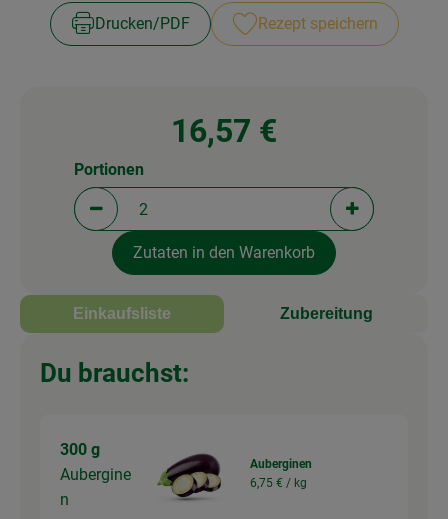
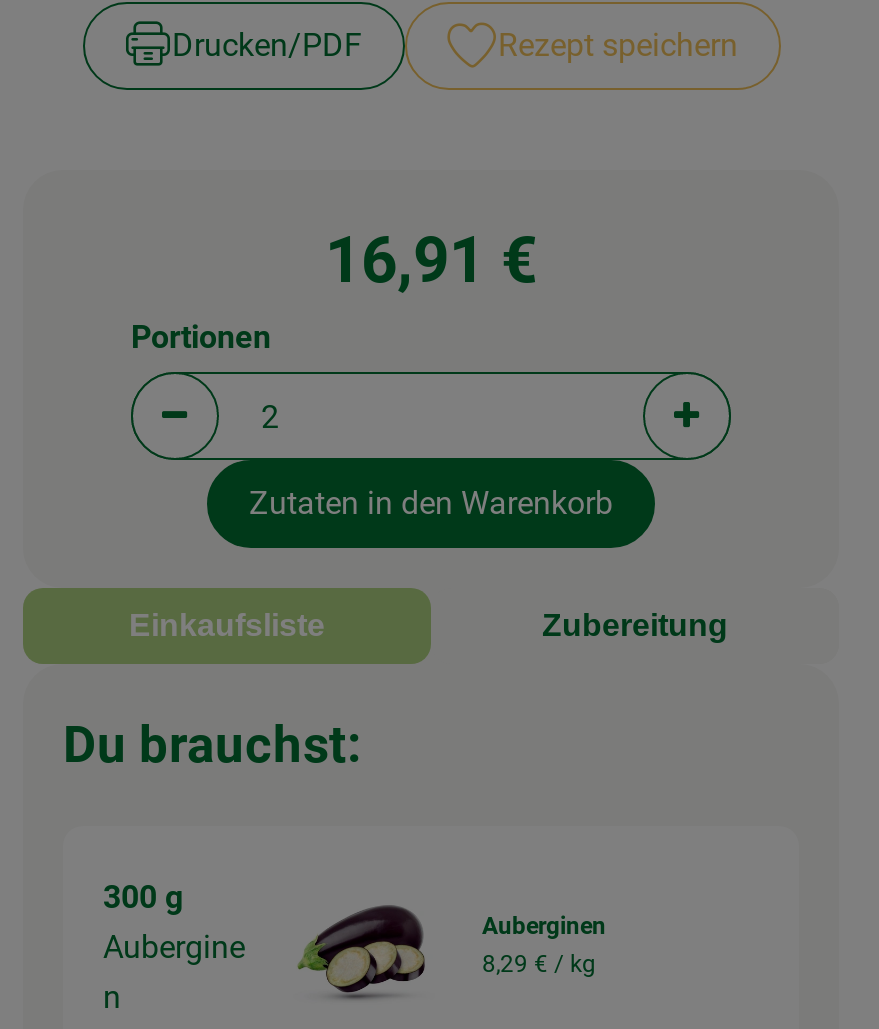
- 16,57 €
+ 16,91 €

- 6,75 € / kg
+ 8,29 € / kg
